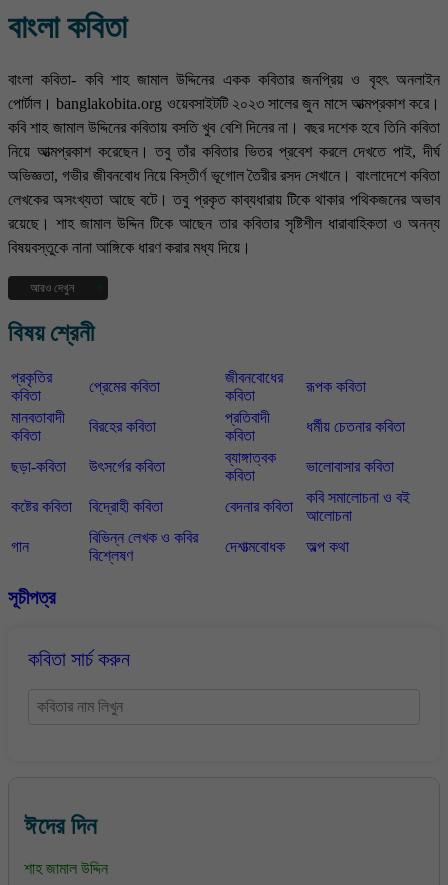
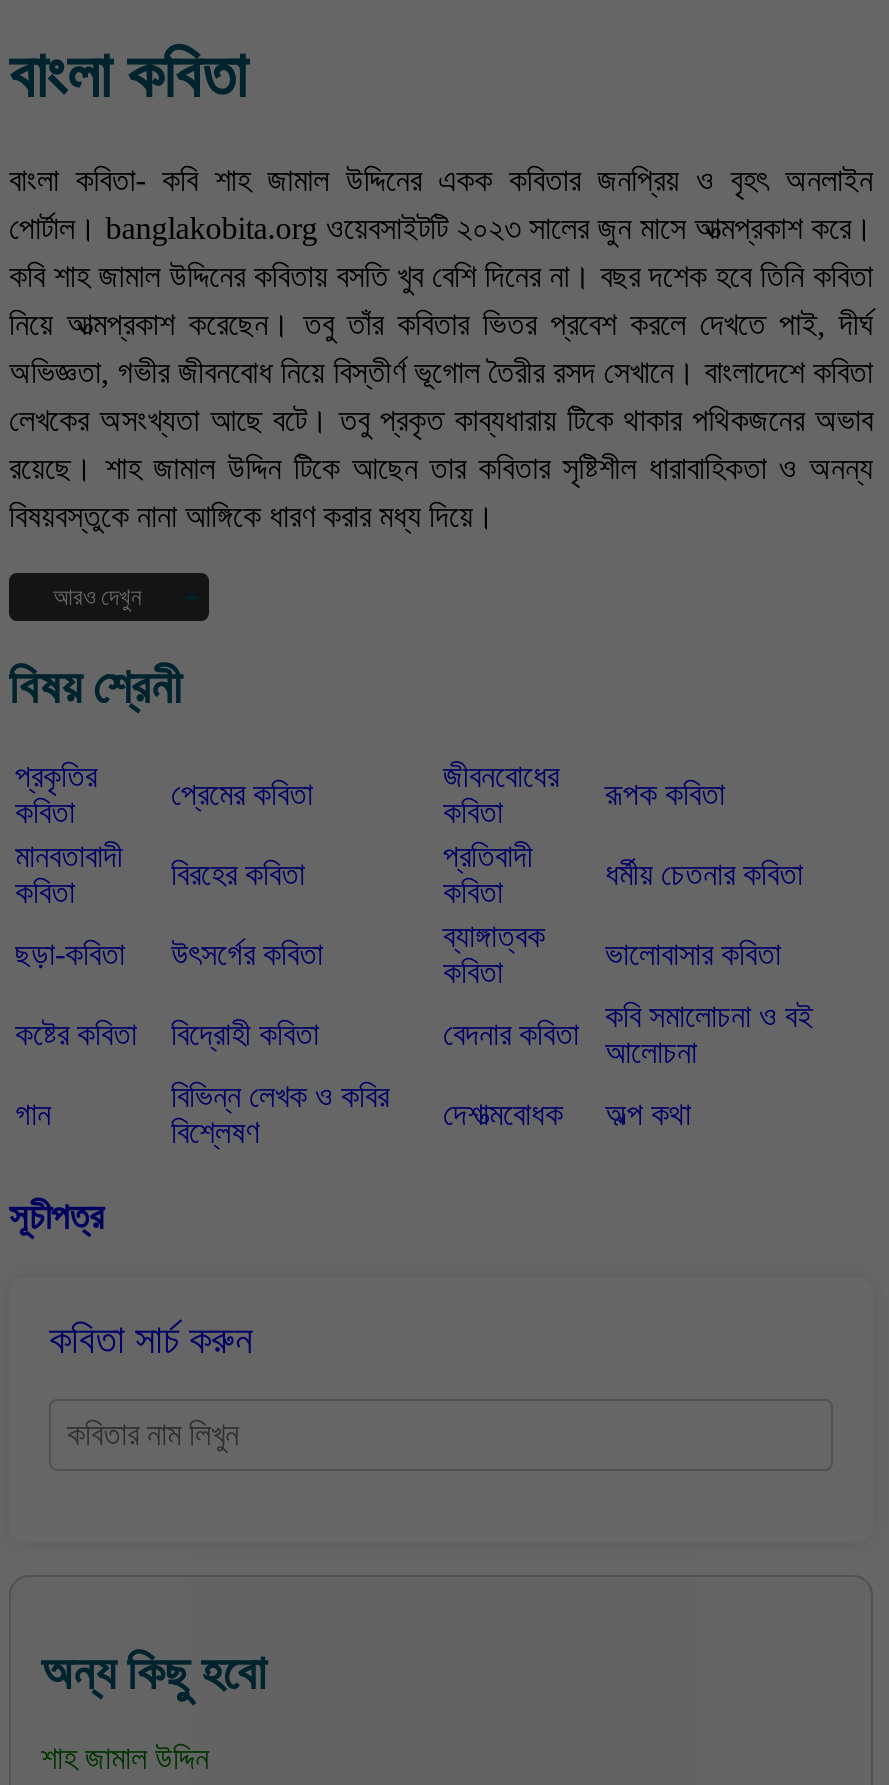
- ঈদের দিন
+ অন্য কিছু হবো
